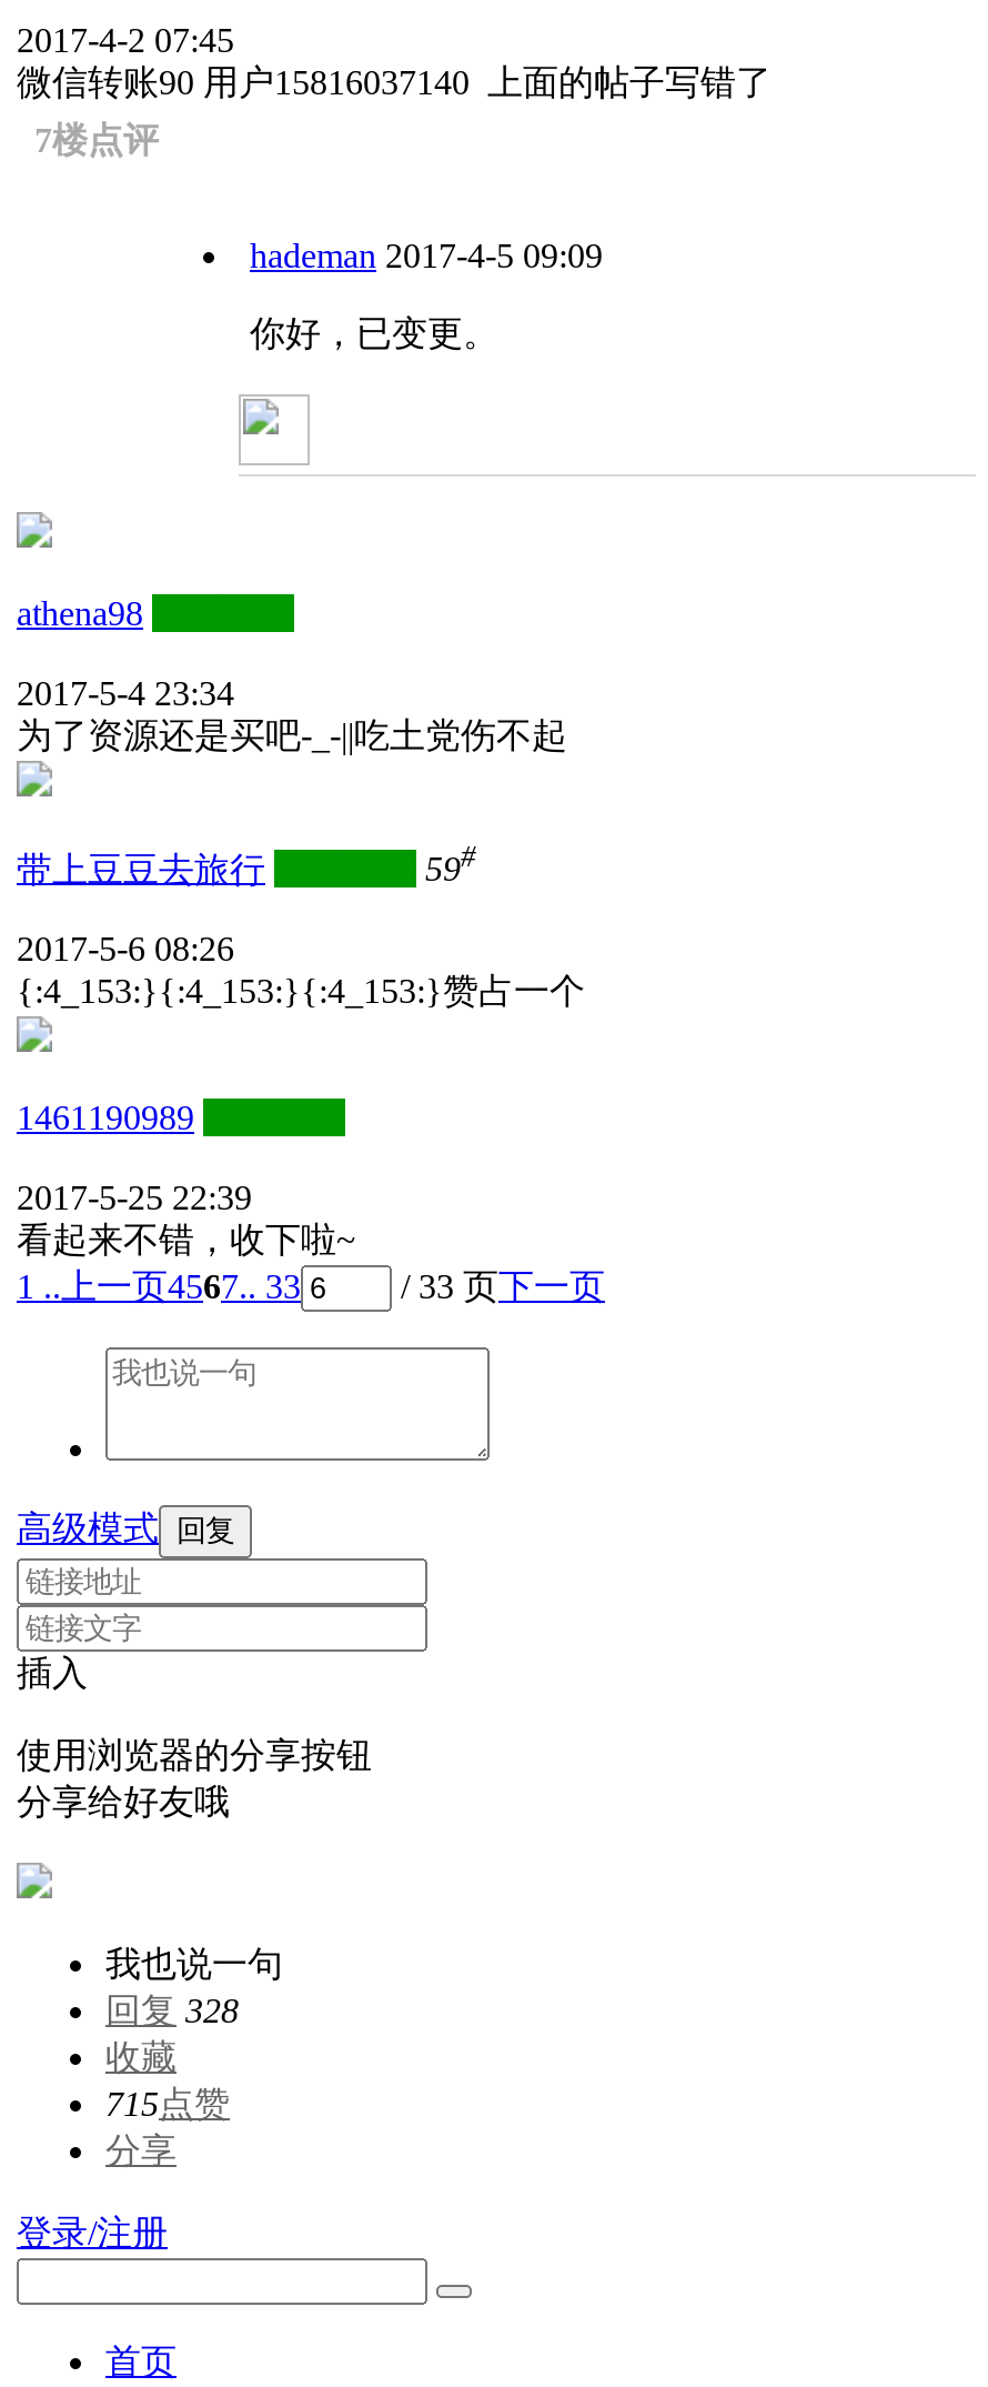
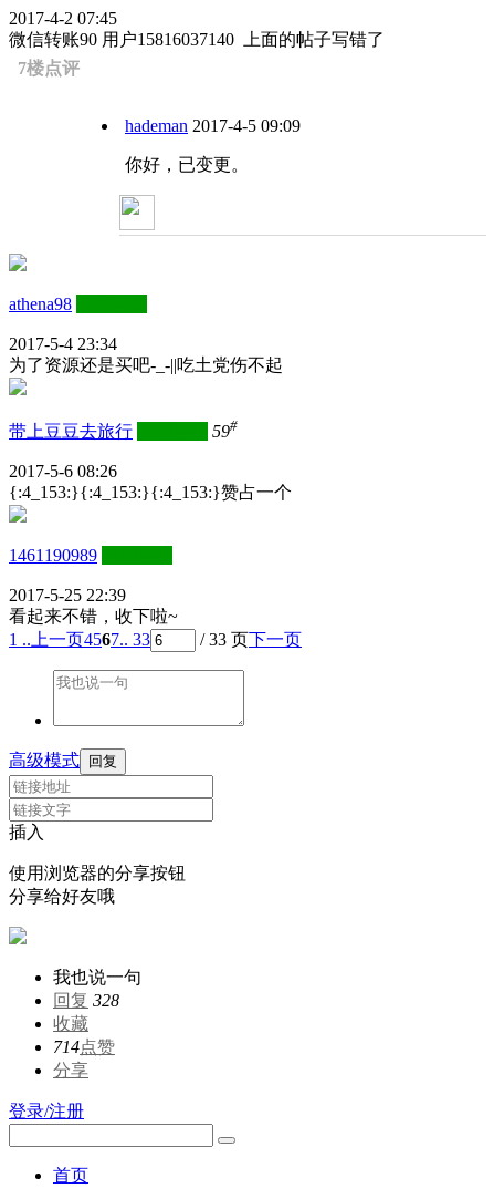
- 715点赞
+ 714点赞
